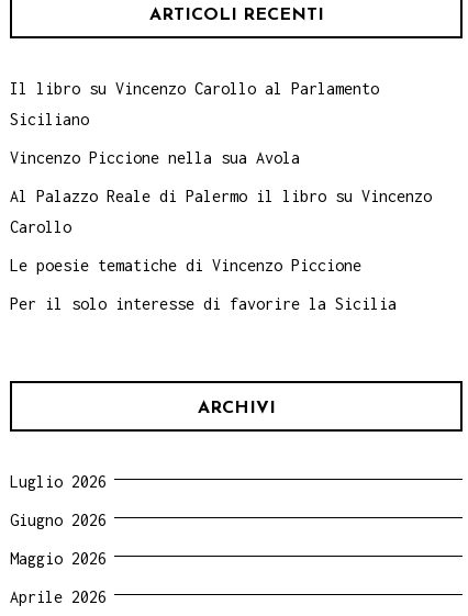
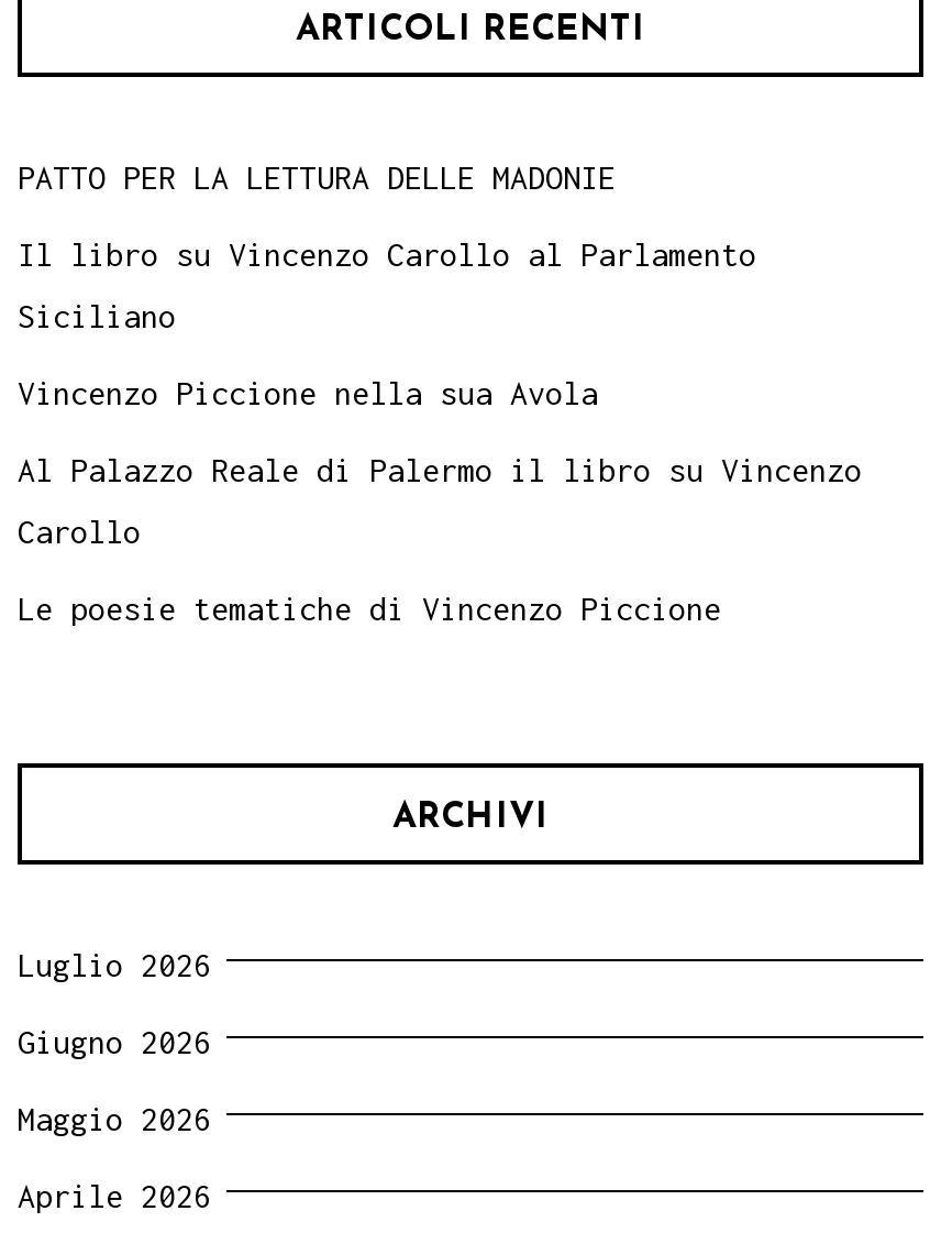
+ PATTO PER LA LETTURA DELLE MADONIE

moved down: Il libro su Vincenzo Carollo al Parlamento | Siciliano | Vincenzo Piccione nella sua Avola | Al Palazzo Reale di Palermo il libro su Vincenzo | Carollo | Le poesie tematiche di Vincenzo Piccione

- Per il solo interesse di favorire la Sicilia
